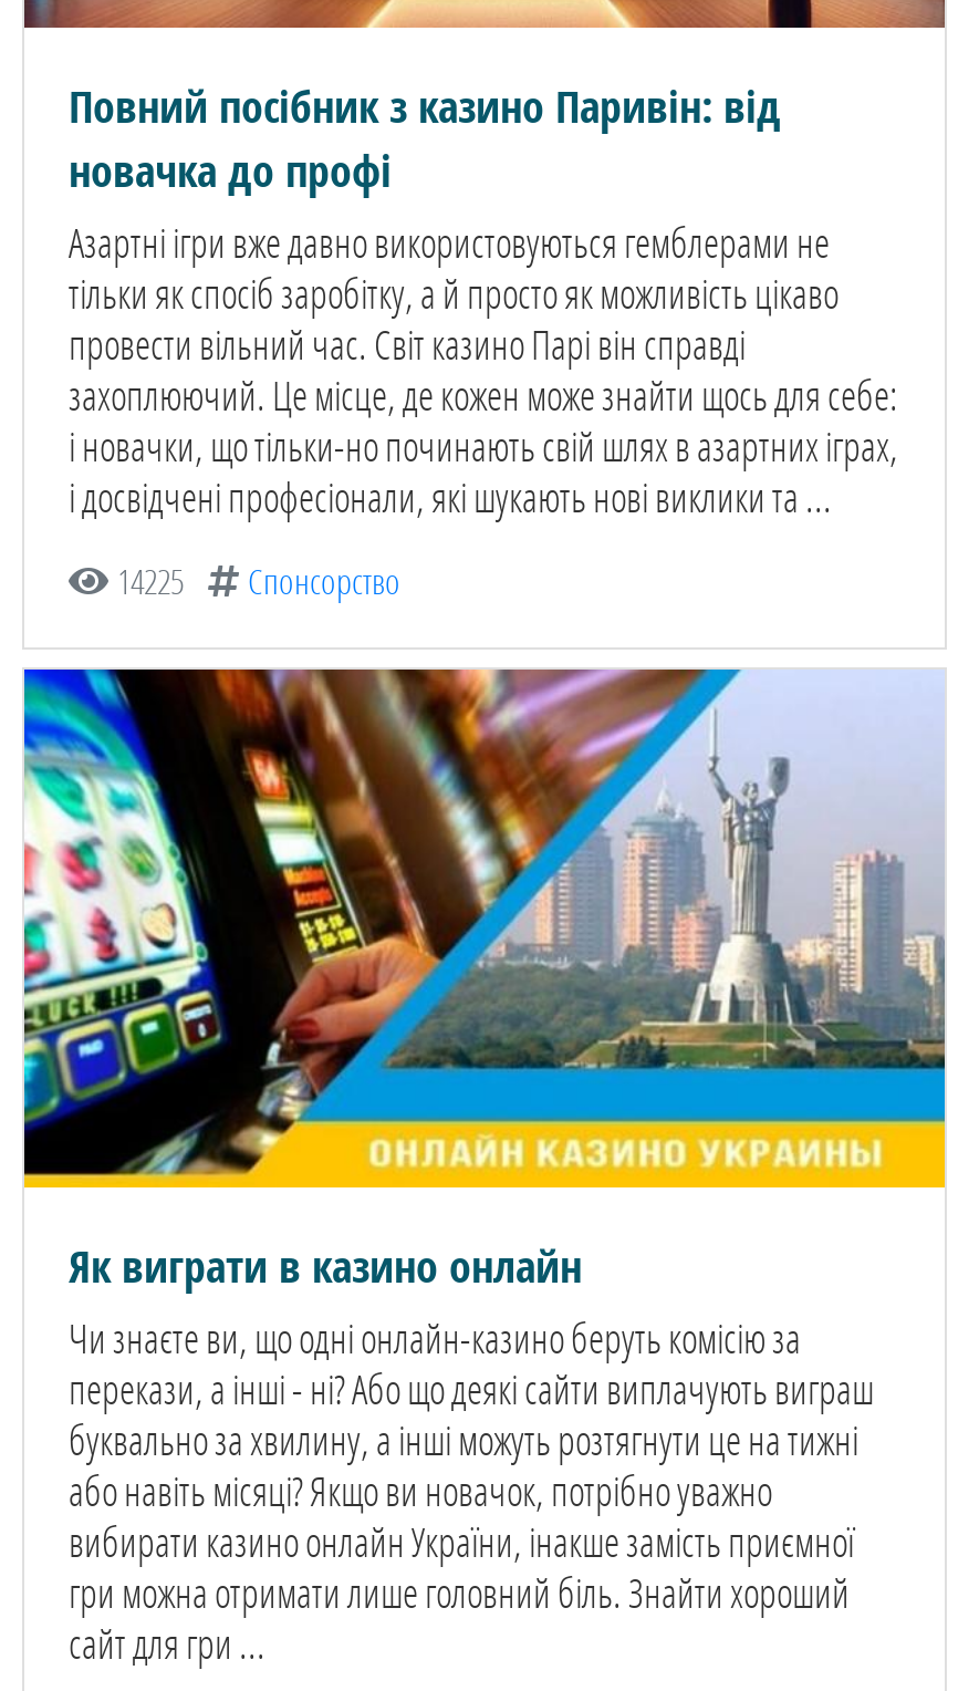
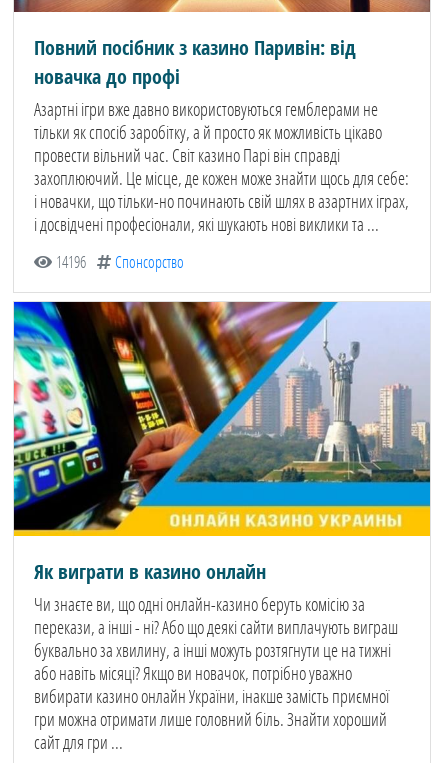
- 14225 Спонсорство
+ 14196 Спонсорство
